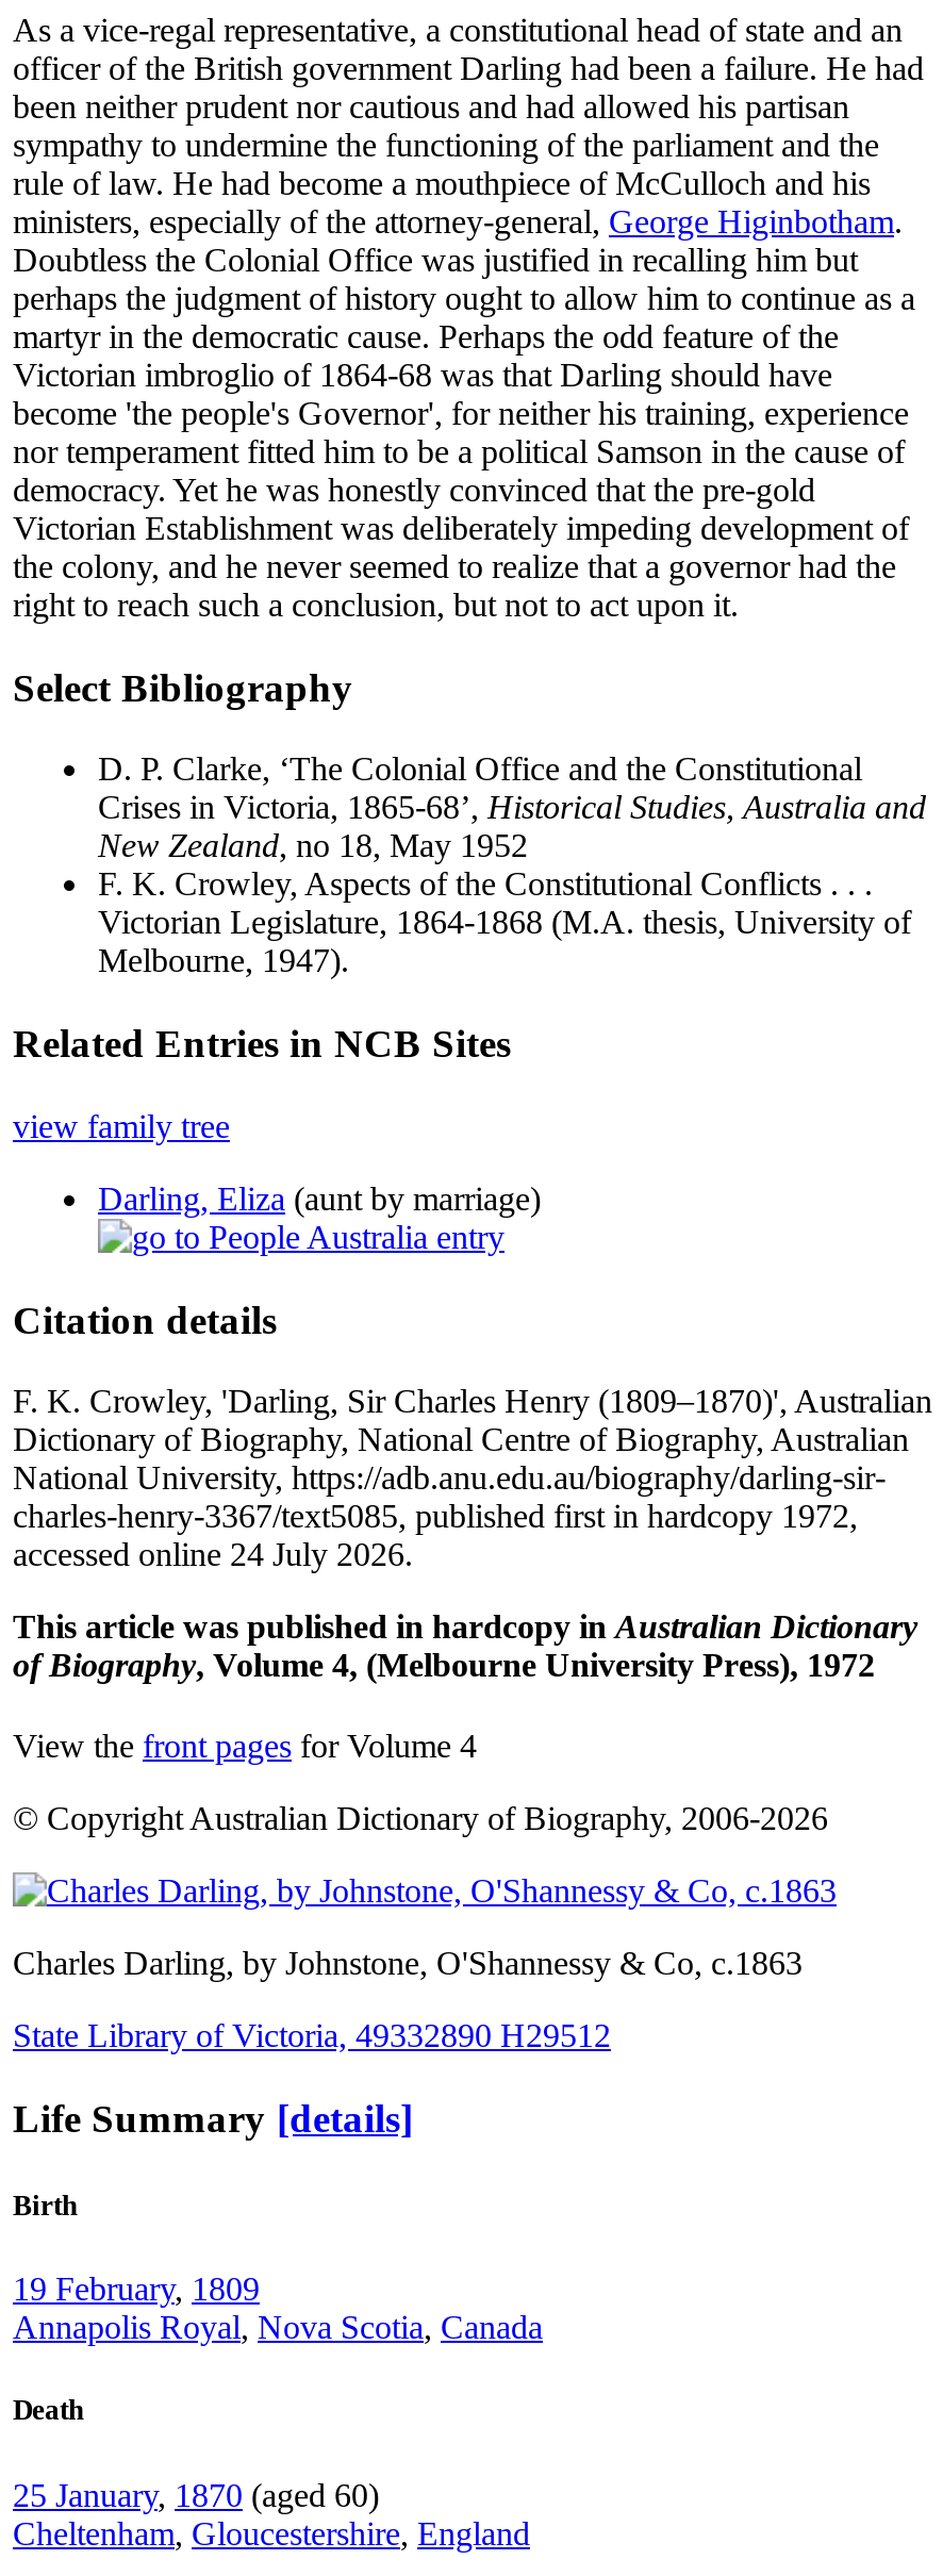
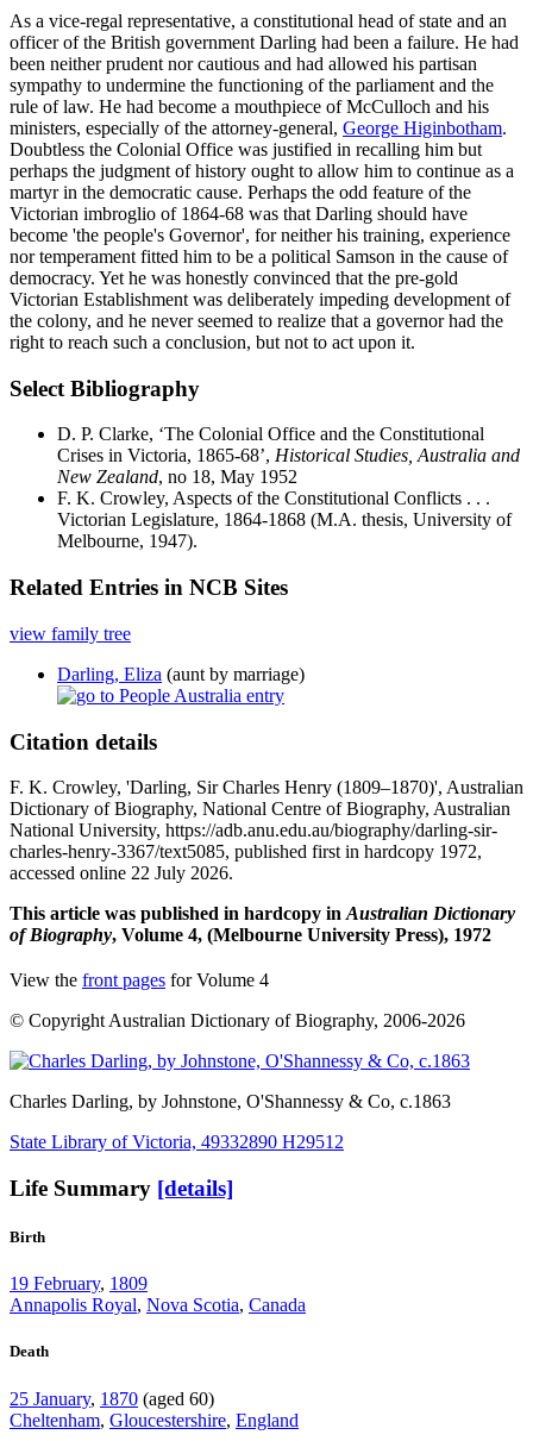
- accessed online 24 July 2026.
+ accessed online 22 July 2026.
